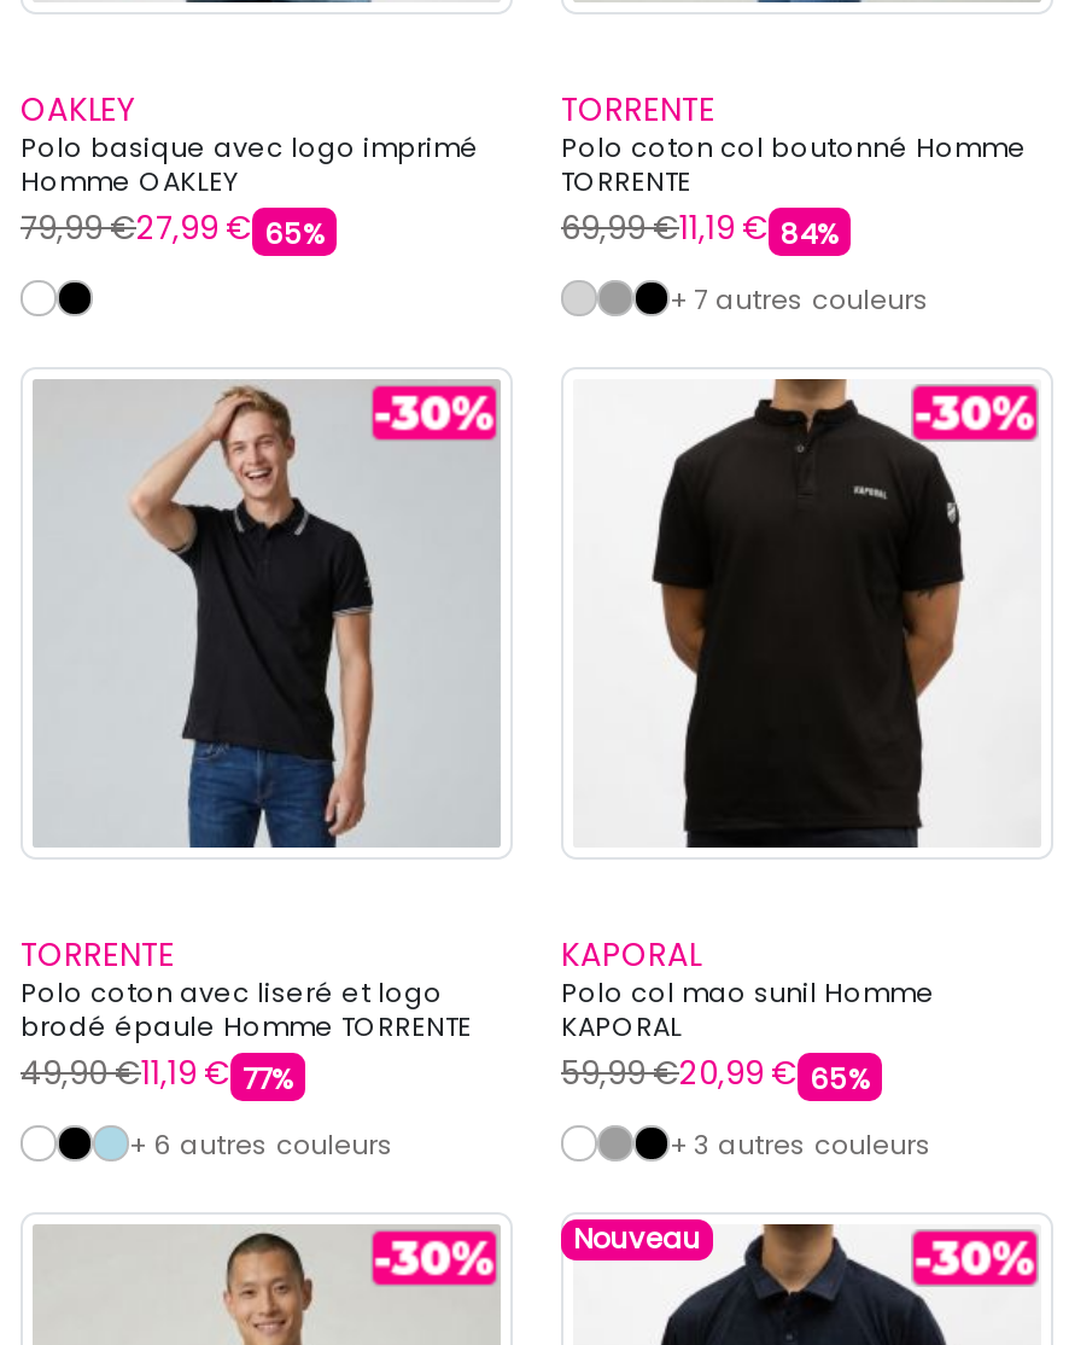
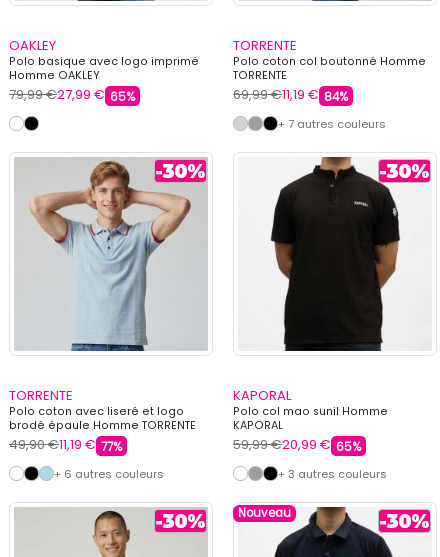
- [image]
+ [image]
